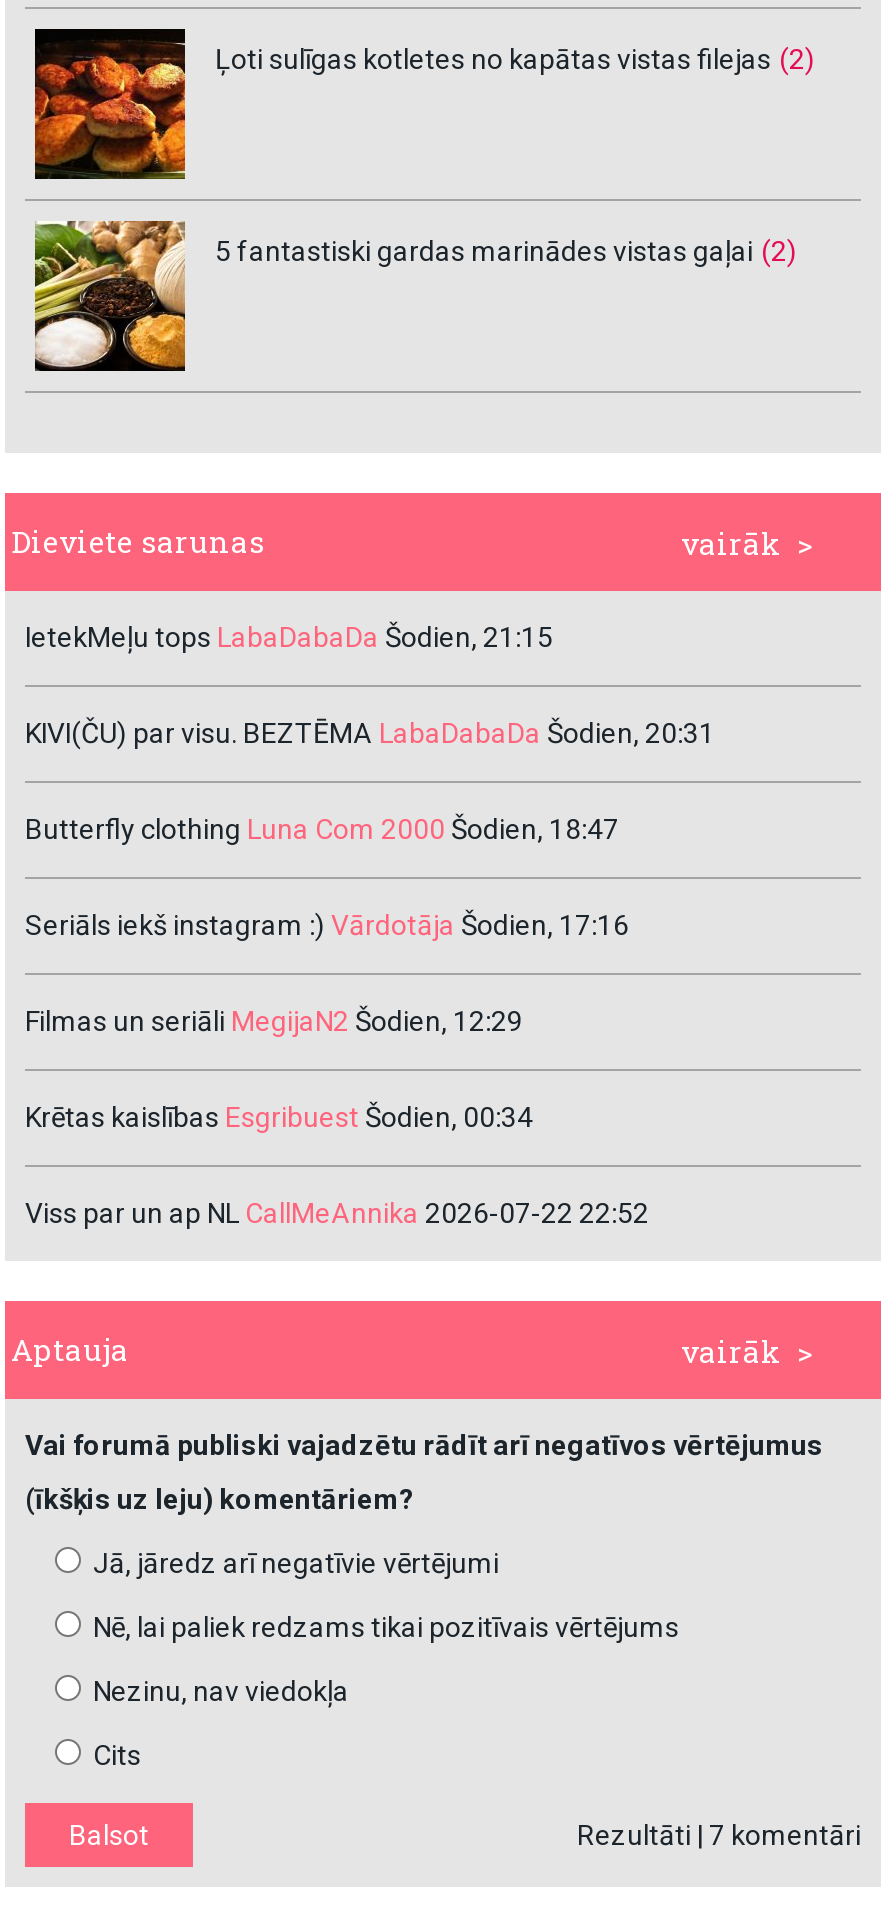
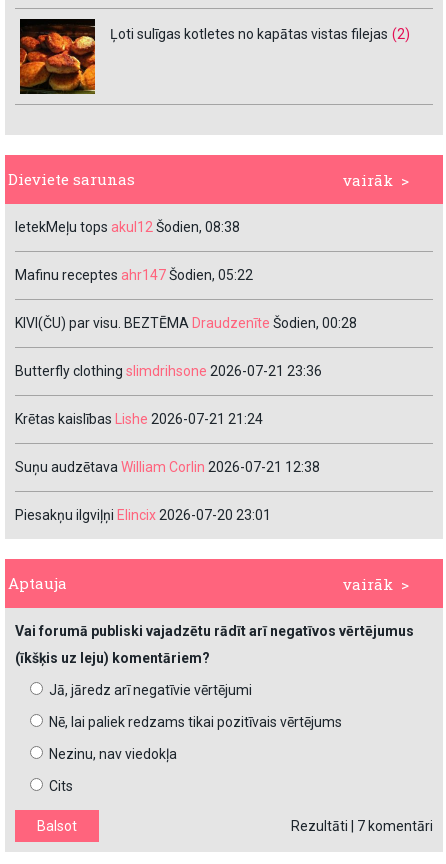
- [image]
- 5 fantastiski gardas marinādes vistas gaļai (2)

- IetekMeļu tops LabaDabaDa Šodien, 21:15
+ IetekMeļu tops akul12 Šodien, 08:38

- KIVI(ČU) par visu. BEZTĒMA LabaDabaDa Šodien, 20:31
+ Mafinu receptes ahr147 Šodien, 05:22

- Butterfly clothing Luna Com 2000 Šodien, 18:47
+ KIVI(ČU) par visu. BEZTĒMA Draudzenīte Šodien, 00:28

- Seriāls iekš instagram :) Vārdotāja Šodien, 17:16
+ Butterfly clothing slimdrihsone 2026-07-21 23:36

- Filmas un seriāli MegijaN2 Šodien, 12:29
+ Krētas kaislības Lishe 2026-07-21 21:24

- Krētas kaislības Esgribuest Šodien, 00:34
+ Suņu audzētava William Corlin 2026-07-21 12:38

- Viss par un ap NL CallMeAnnika 2026-07-22 22:52
+ Piesakņu ilgviļņi Elincix 2026-07-20 23:01
